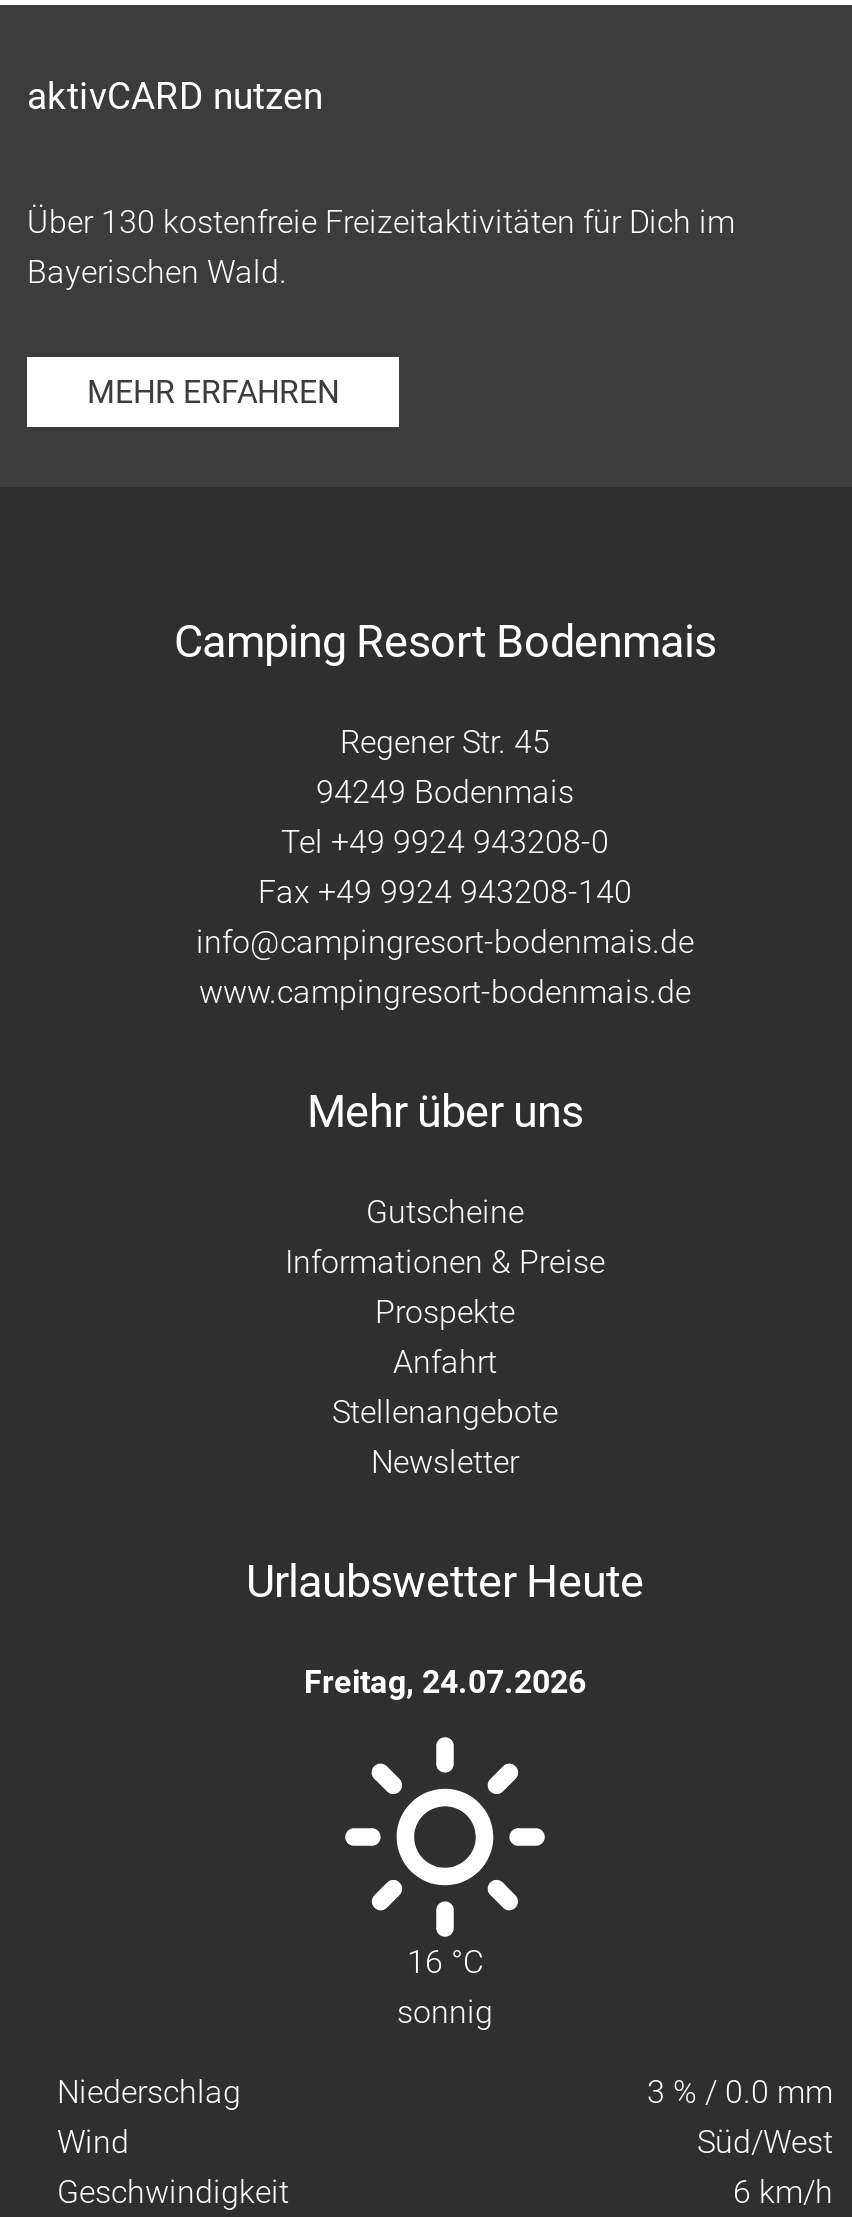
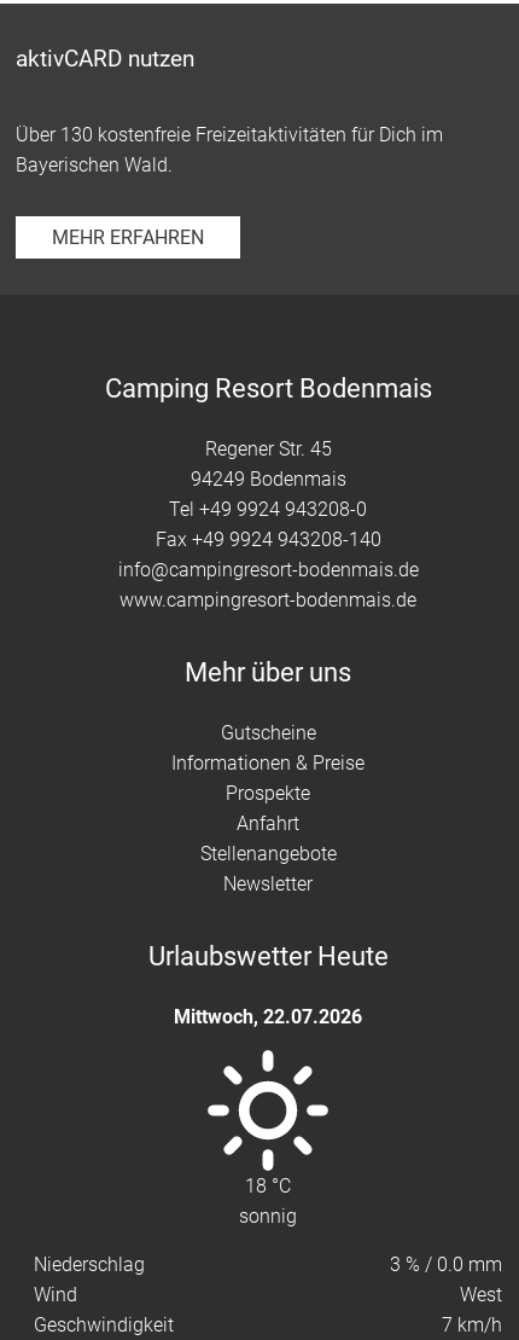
- Freitag, 24.07.2026
+ Mittwoch, 22.07.2026

- 16 °C
+ 18 °C

- Süd/West
+ West

- 6 km/h
+ 7 km/h
